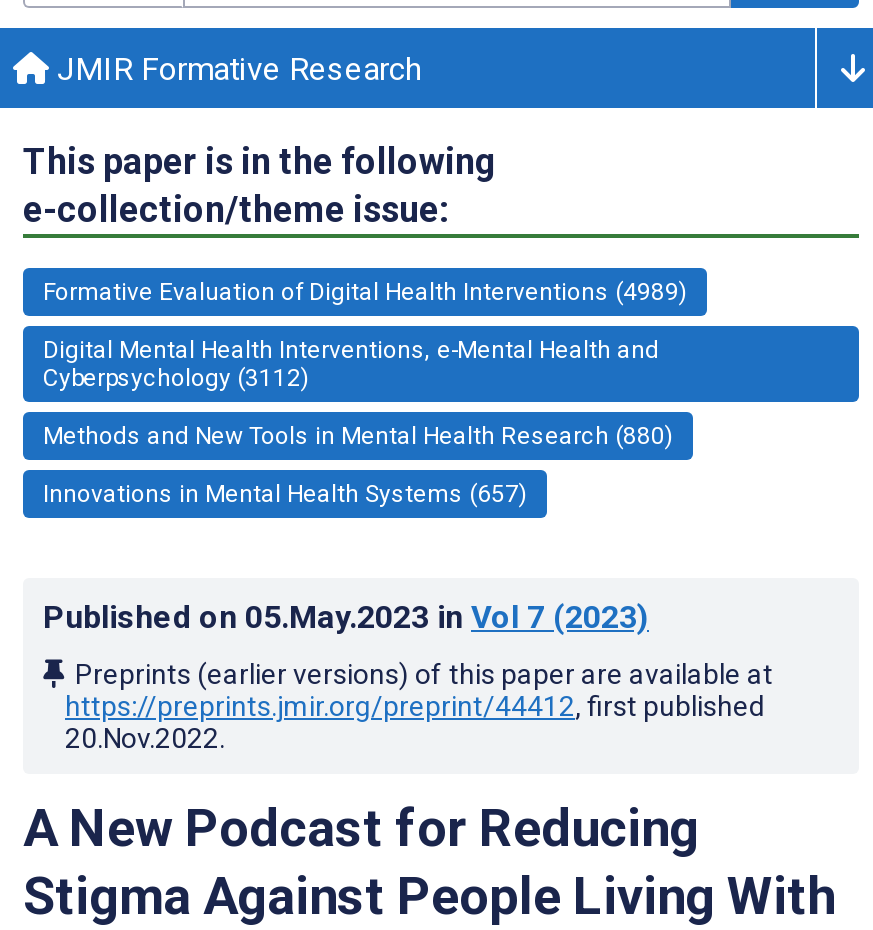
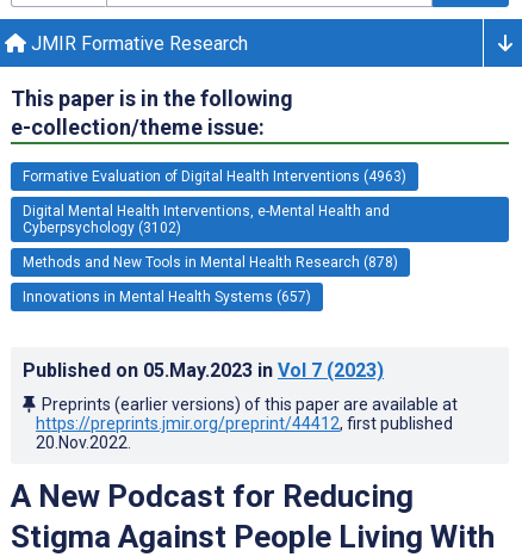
- Formative Evaluation of Digital Health Interventions (4989)
+ Formative Evaluation of Digital Health Interventions (4963)

- Cyberpsychology (3112)
+ Cyberpsychology (3102)

- Methods and New Tools in Mental Health Research (880)
+ Methods and New Tools in Mental Health Research (878)
